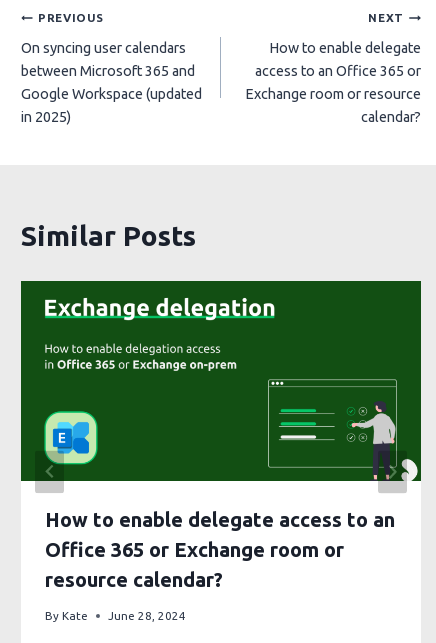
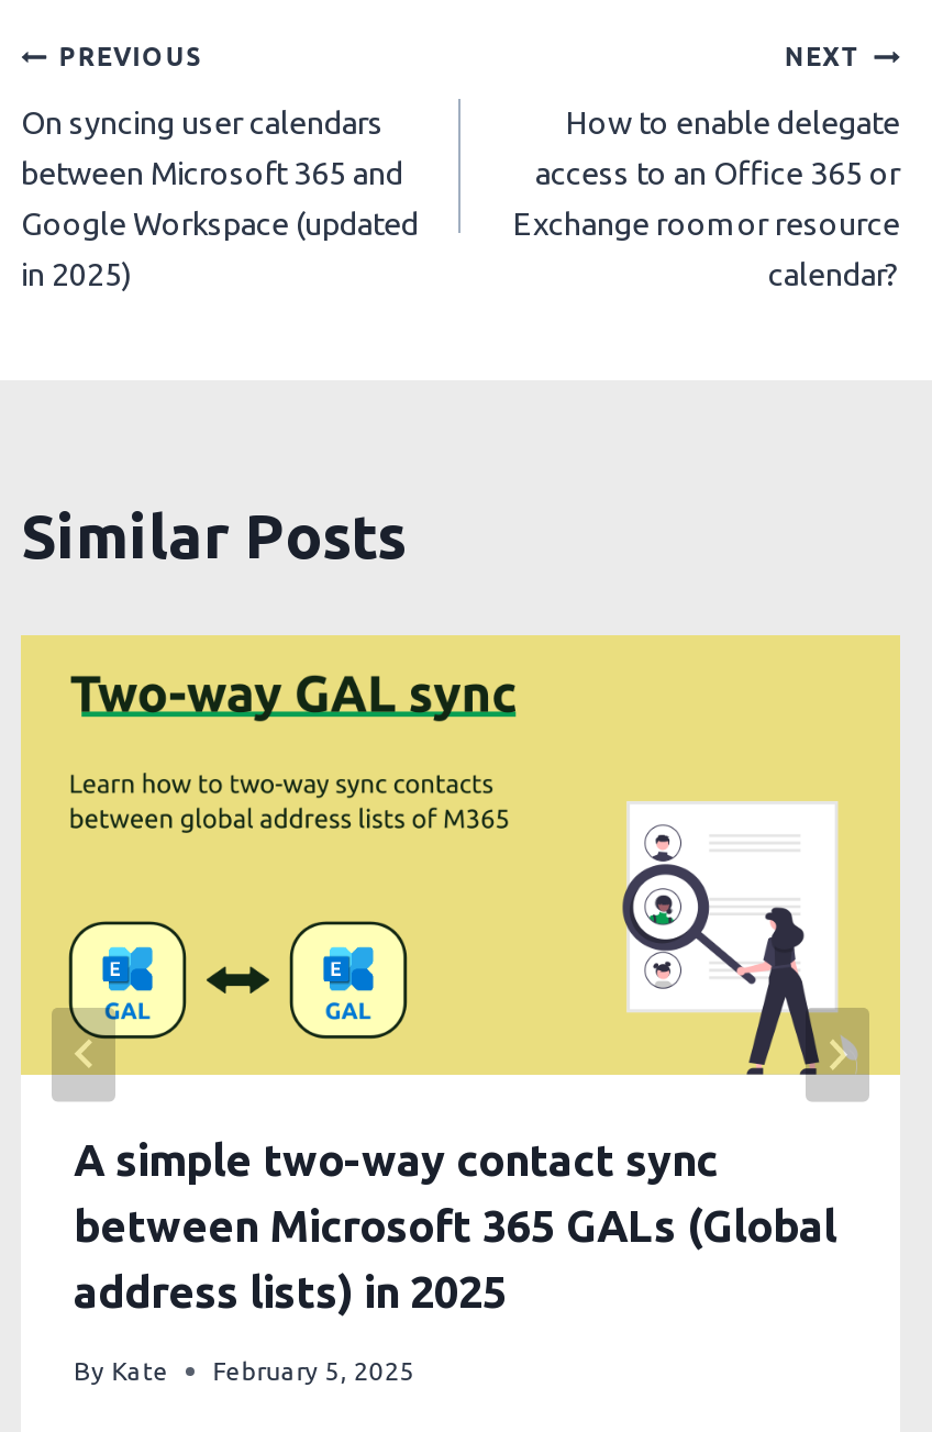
- [image]
- How to enable delegate access to an
- Office 365 or Exchange room or
- resource calendar?
+ [image]
+ A simple two-way contact sync
+ between Microsoft 365 GALs (Global
+ address lists) in 2025

- By Kate June 28, 2024
+ By Kate February 5, 2025
